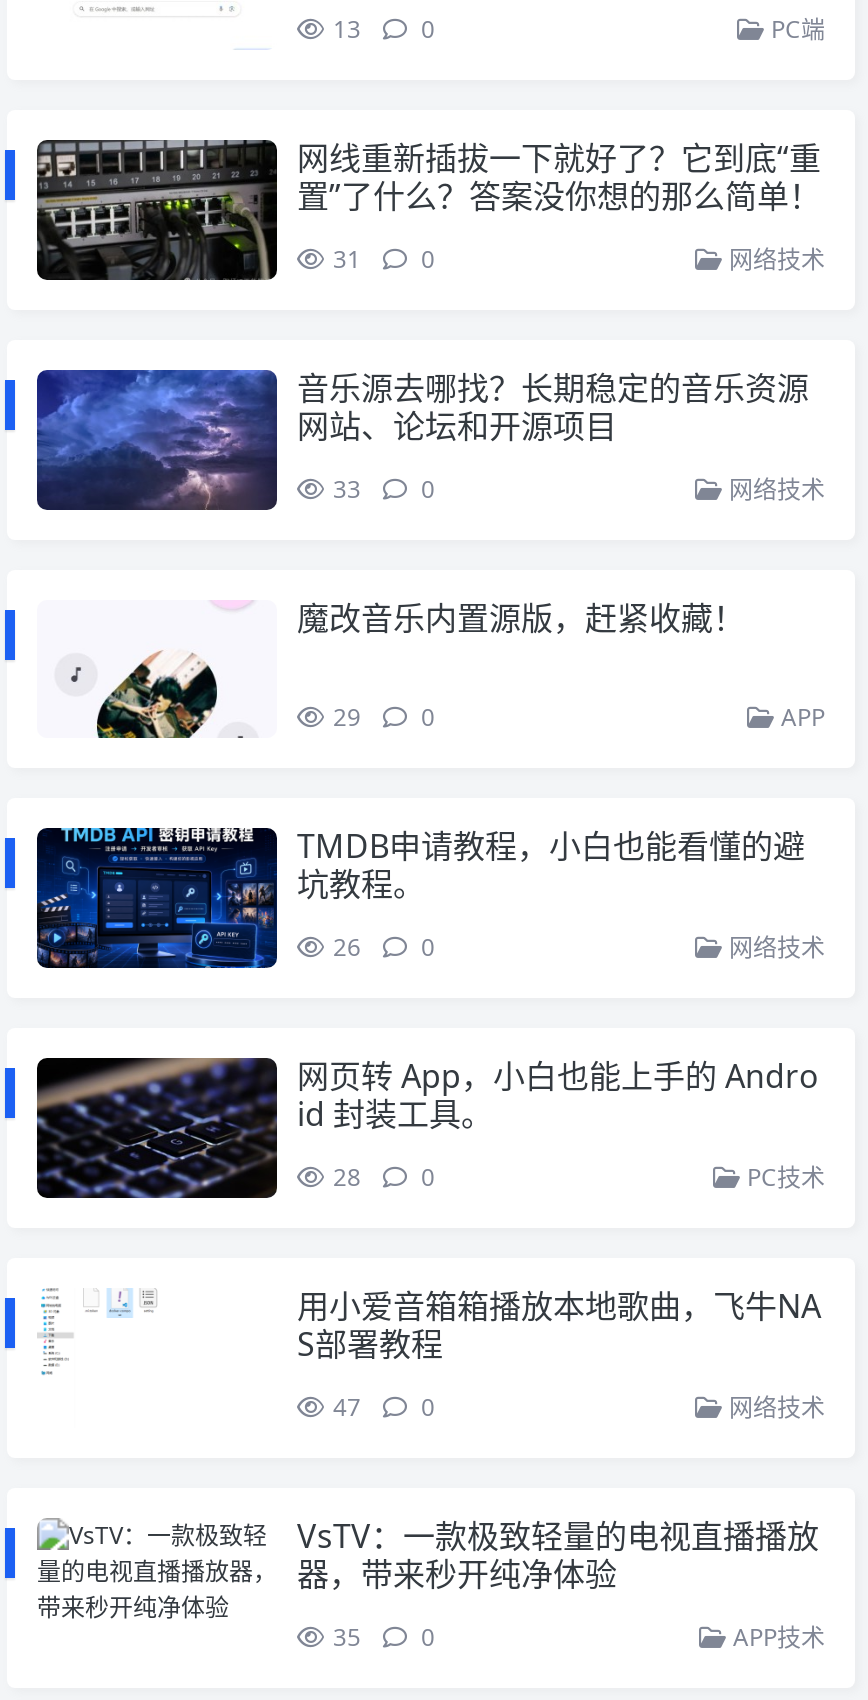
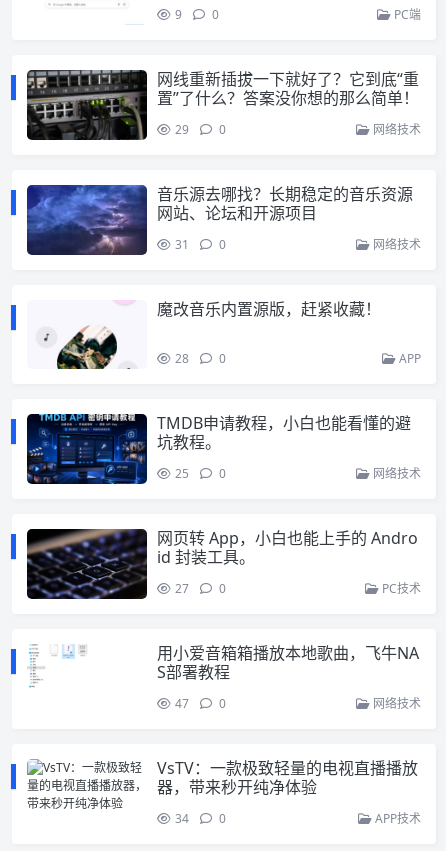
- 13 0
+ 9 0

- 31 0
+ 29 0

- 33 0
+ 31 0

- 29 0
+ 28 0

- 26 0
+ 25 0

- 28 0
+ 27 0

- 35 0
+ 34 0
